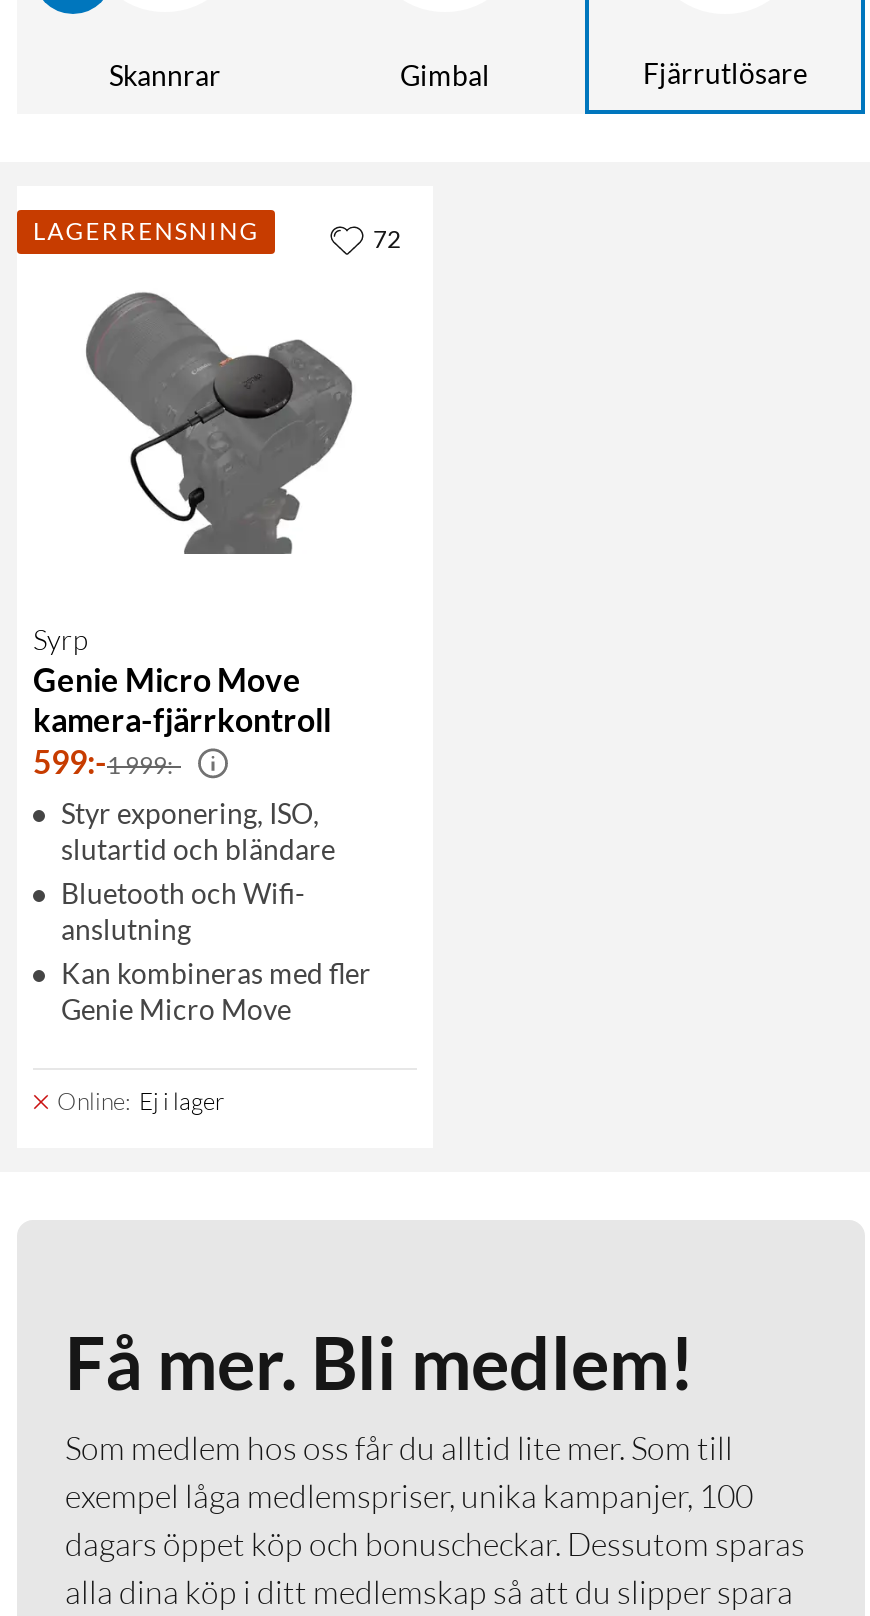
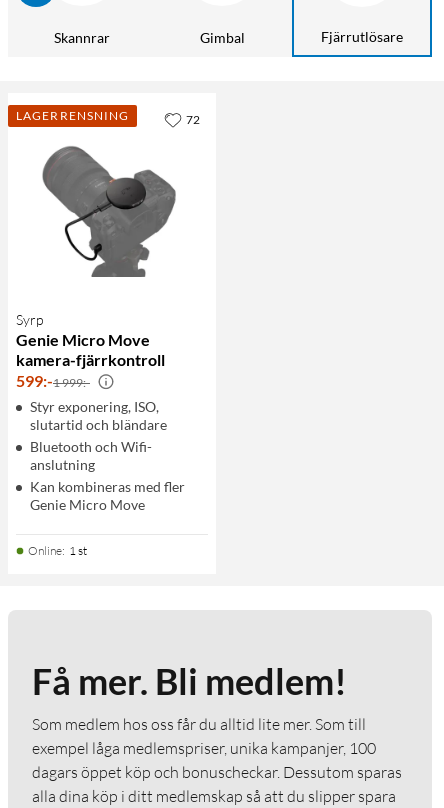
- Online: Ej i lager
+ Online: 1 st
